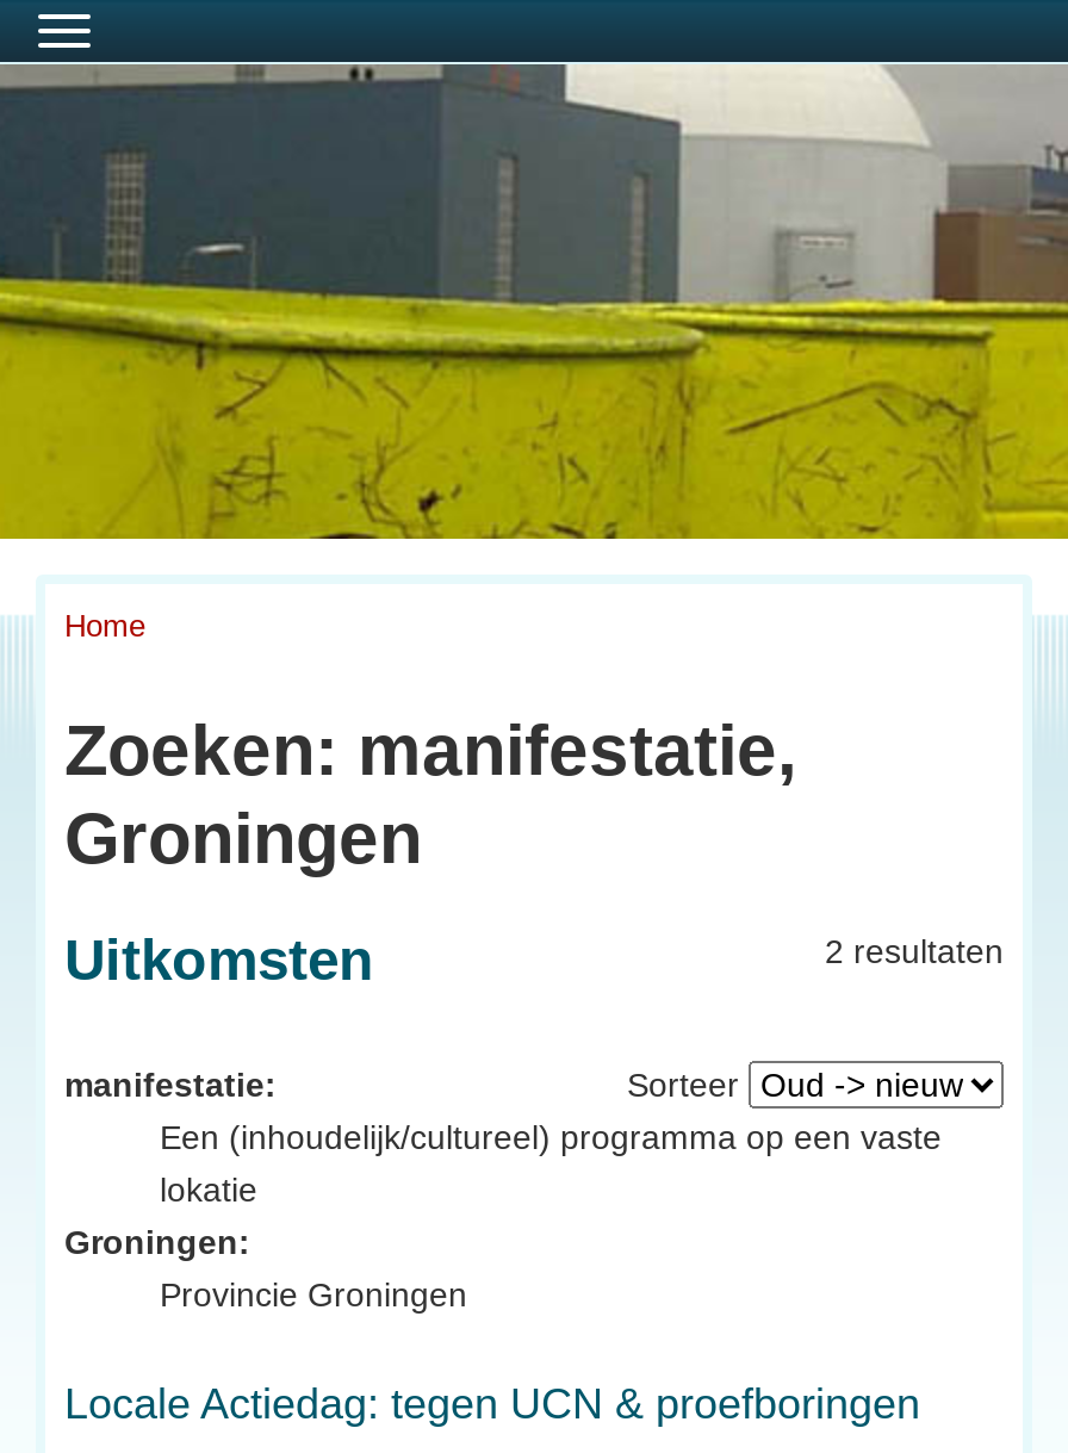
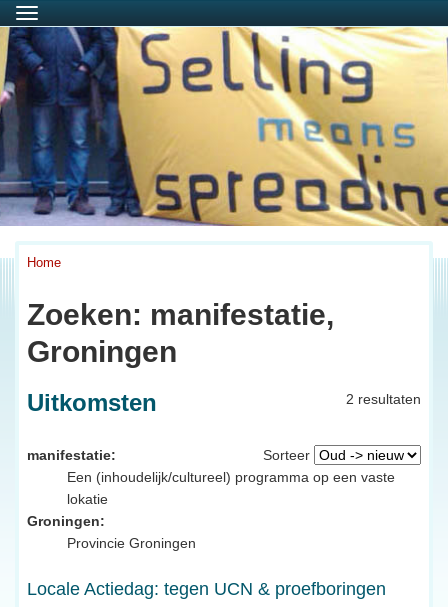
- [image]
+ [image]
